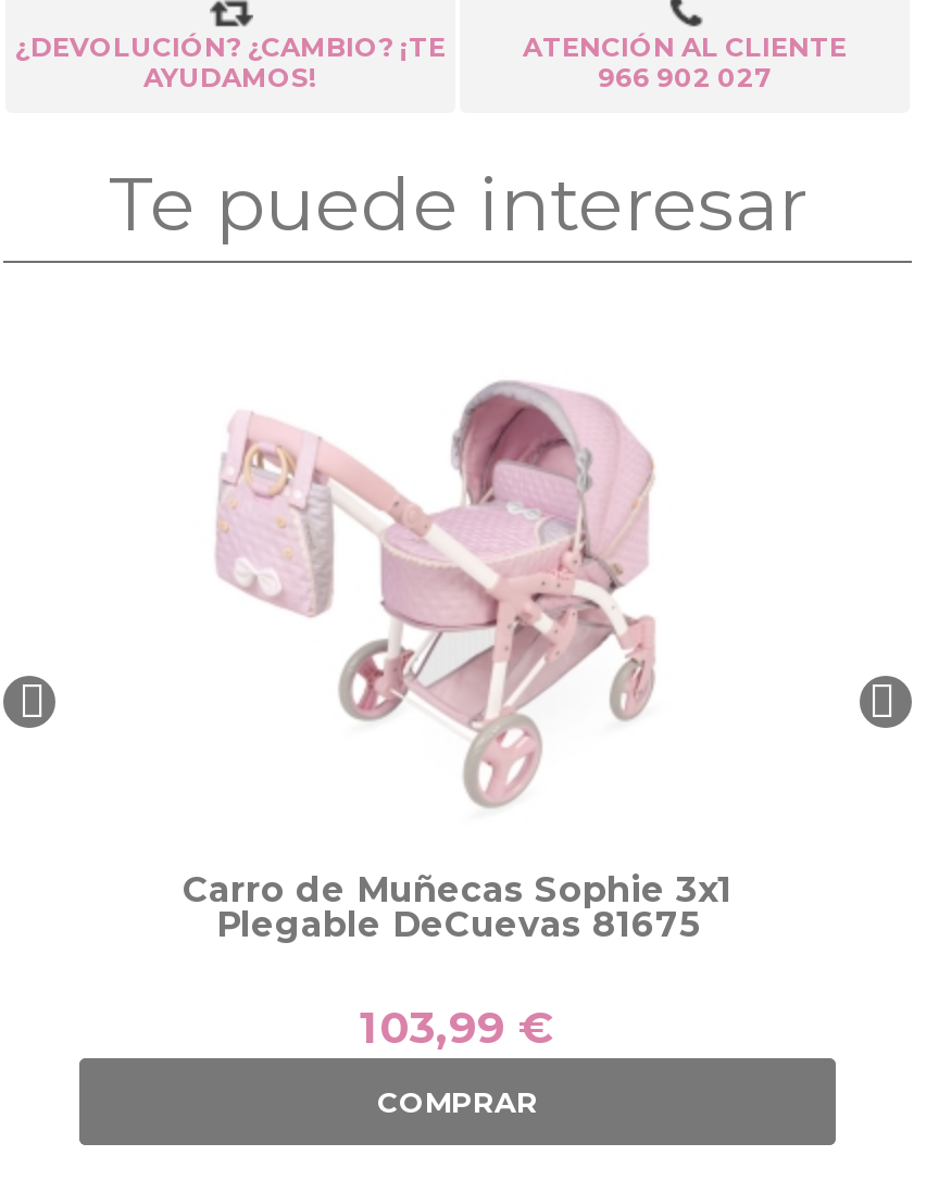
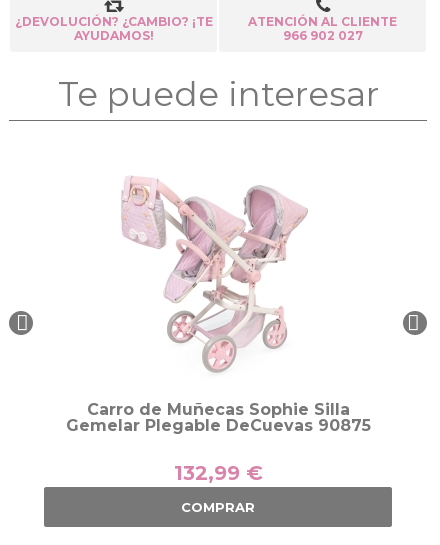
- [image]
- Carro de Muñecas Sophie 3x1
- Plegable DeCuevas 81675
+ [image]
+ Carro de Muñecas Sophie Silla
+ Gemelar Plegable DeCuevas 90875

- 103,99 €
+ 132,99 €
